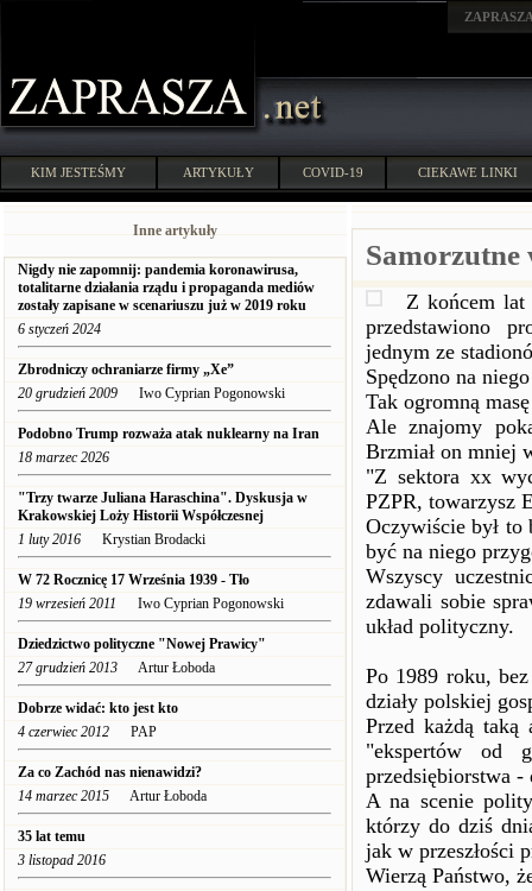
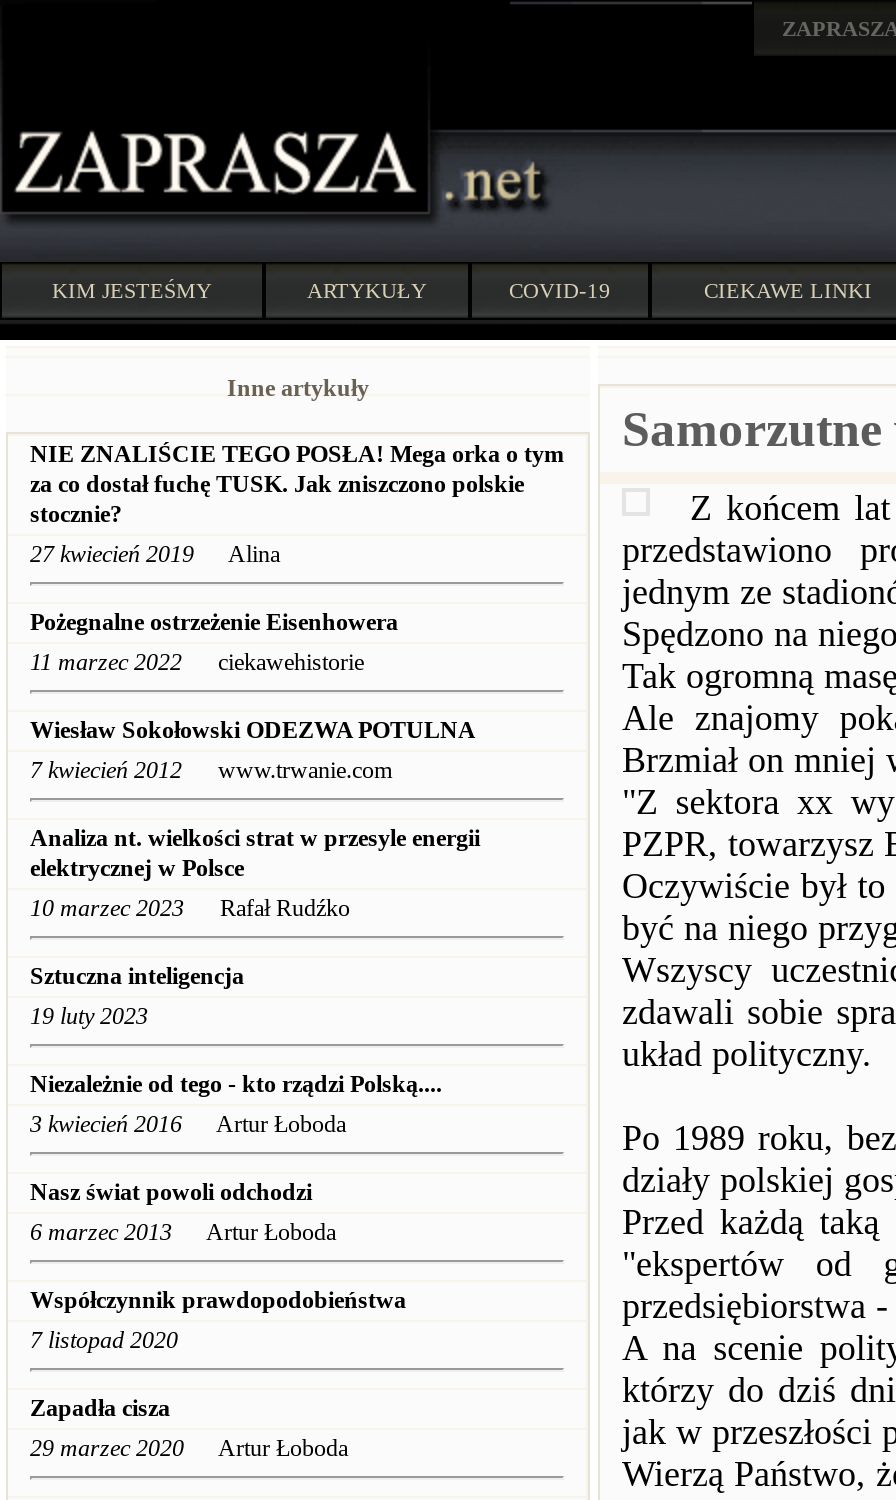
- Nigdy nie zapomnij: pandemia koronawirusa,
- totalitarne działania rządu i propaganda mediów
- zostały zapisane w scenariuszu już w 2019 roku
- 6 styczeń 2024
+ NIE ZNALIŚCIE TEGO POSŁA! Mega orka o tym
+ za co dostał fuchę TUSK. Jak zniszczono polskie
+ stocznie?
+ 27 kwiecień 2019 Alina

- Zbrodniczy ochraniarze firmy „Xe”
- 20 grudzień 2009 Iwo Cyprian Pogonowski
+ Pożegnalne ostrzeżenie Eisenhowera
+ 11 marzec 2022 ciekawehistorie

- Podobno Trump rozważa atak nuklearny na Iran
- 18 marzec 2026
+ Wiesław Sokołowski ODEZWA POTULNA
+ 7 kwiecień 2012 www.trwanie.com

- "Trzy twarze Juliana Haraschina". Dyskusja w
- Krakowskiej Loży Historii Współczesnej
- 1 luty 2016 Krystian Brodacki
+ Analiza nt. wielkości strat w przesyle energii
+ elektrycznej w Polsce
+ 10 marzec 2023 Rafał Rudźko

- W 72 Rocznicę 17 Września 1939 - Tło
- 19 wrzesień 2011 Iwo Cyprian Pogonowski
+ Sztuczna inteligencja
+ 19 luty 2023

- Dziedzictwo polityczne "Nowej Prawicy"
- 27 grudzień 2013 Artur Łoboda
+ Niezależnie od tego - kto rządzi Polską....
+ 3 kwiecień 2016 Artur Łoboda

- Dobrze widać: kto jest kto
- 4 czerwiec 2012 PAP
+ Nasz świat powoli odchodzi
+ 6 marzec 2013 Artur Łoboda

- Za co Zachód nas nienawidzi?
- 14 marzec 2015 Artur Łoboda
+ Współczynnik prawdopodobieństwa
+ 7 listopad 2020

- 35 lat temu
- 3 listopad 2016
+ Zapadła cisza
+ 29 marzec 2020 Artur Łoboda
